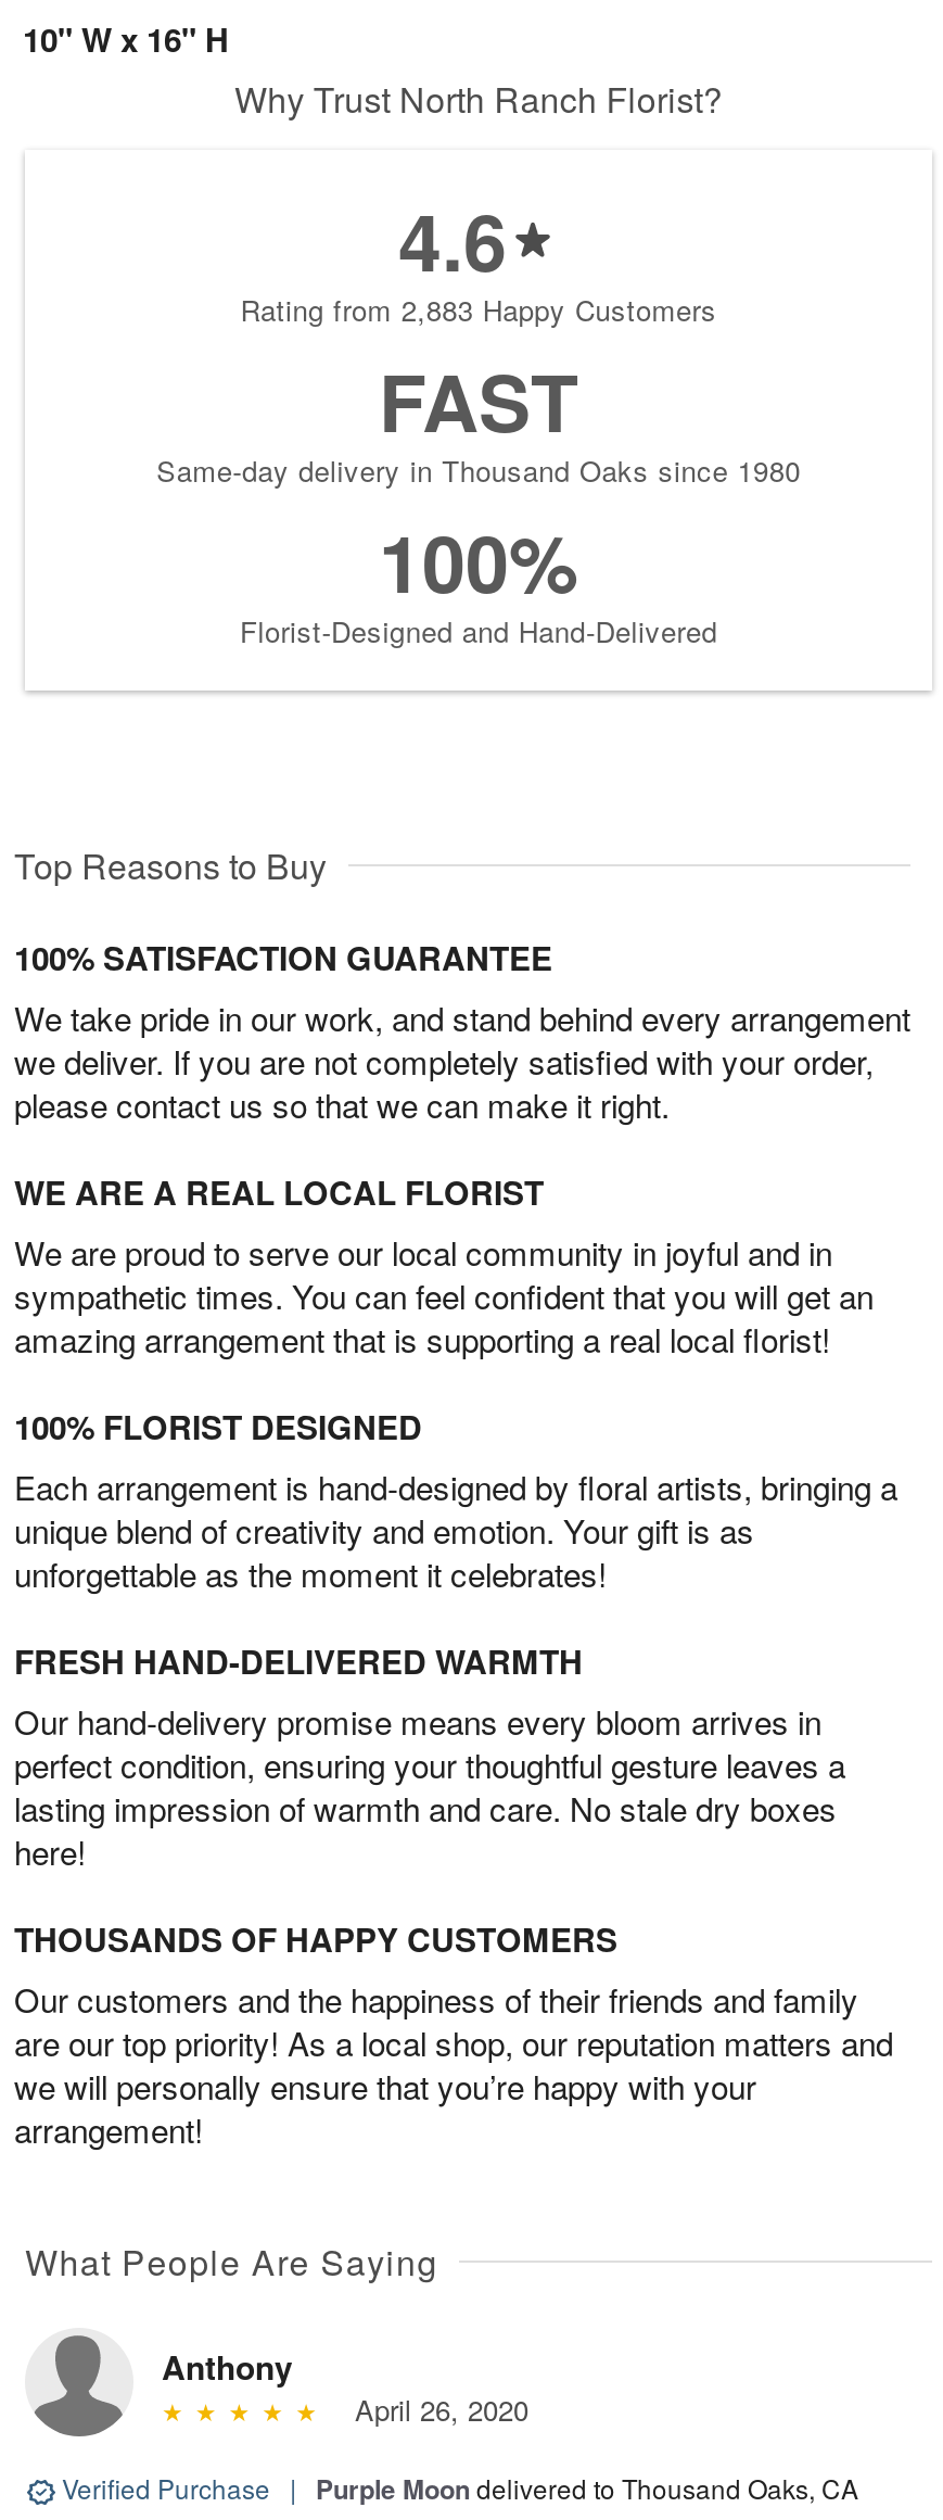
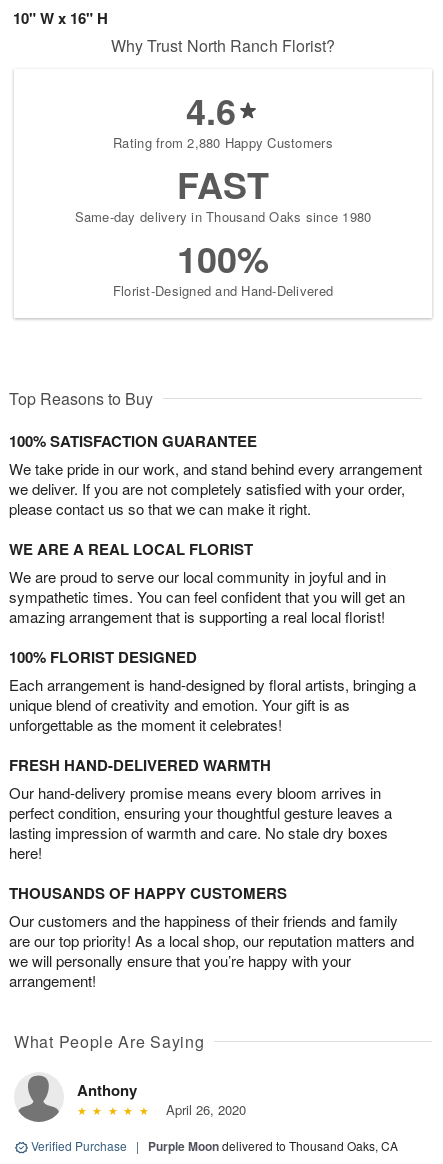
- Rating from 2,883 Happy Customers
+ Rating from 2,880 Happy Customers
